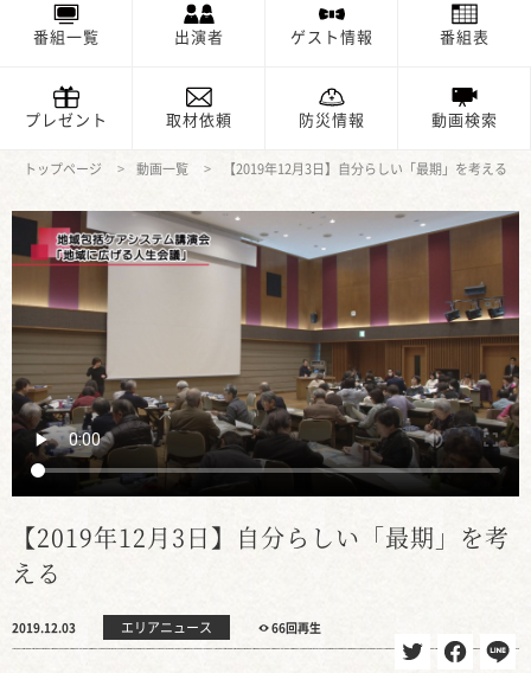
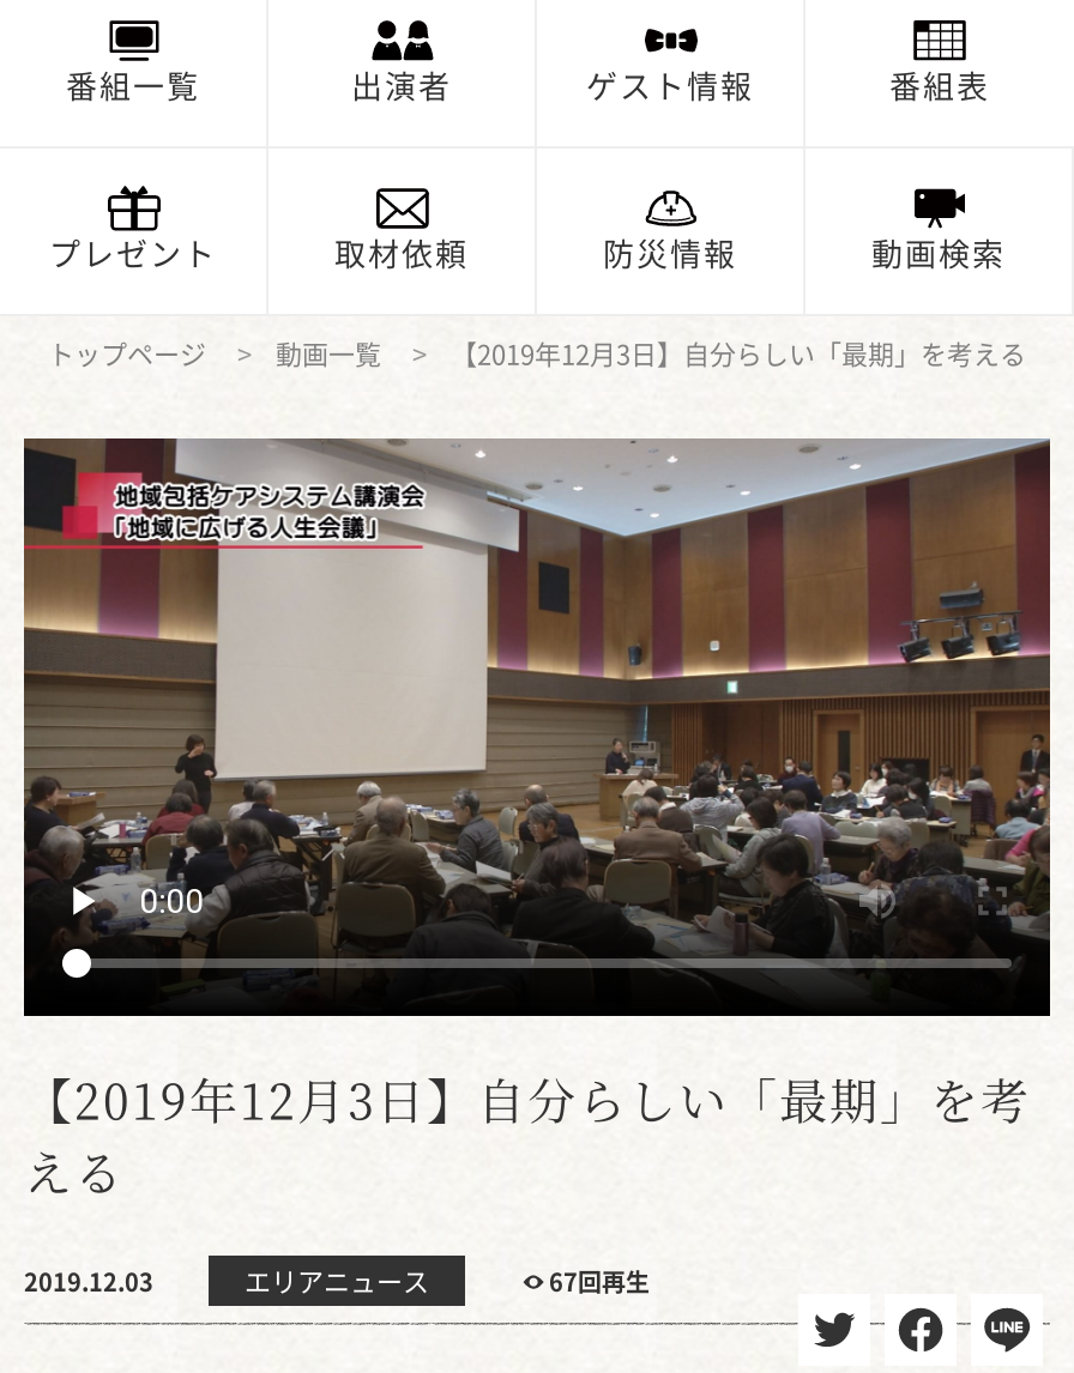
- 66回再生
+ 67回再生
